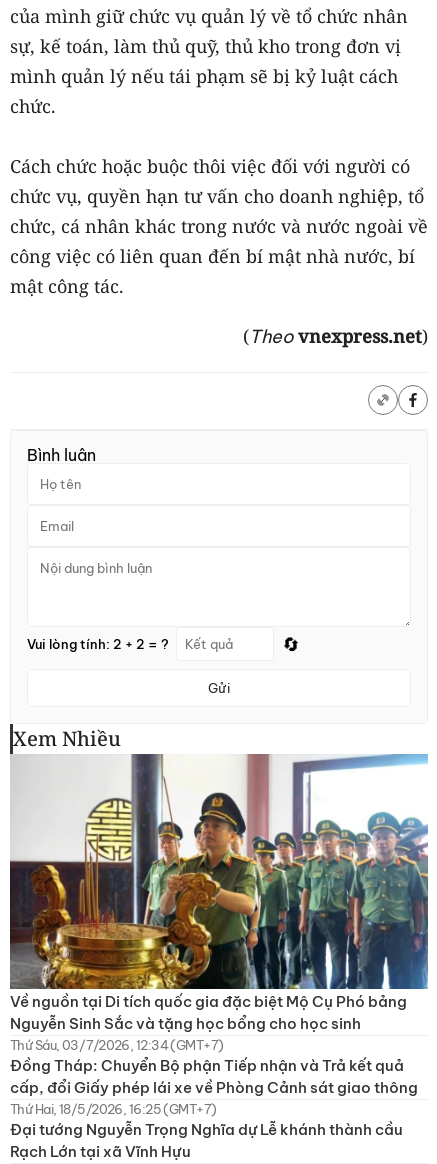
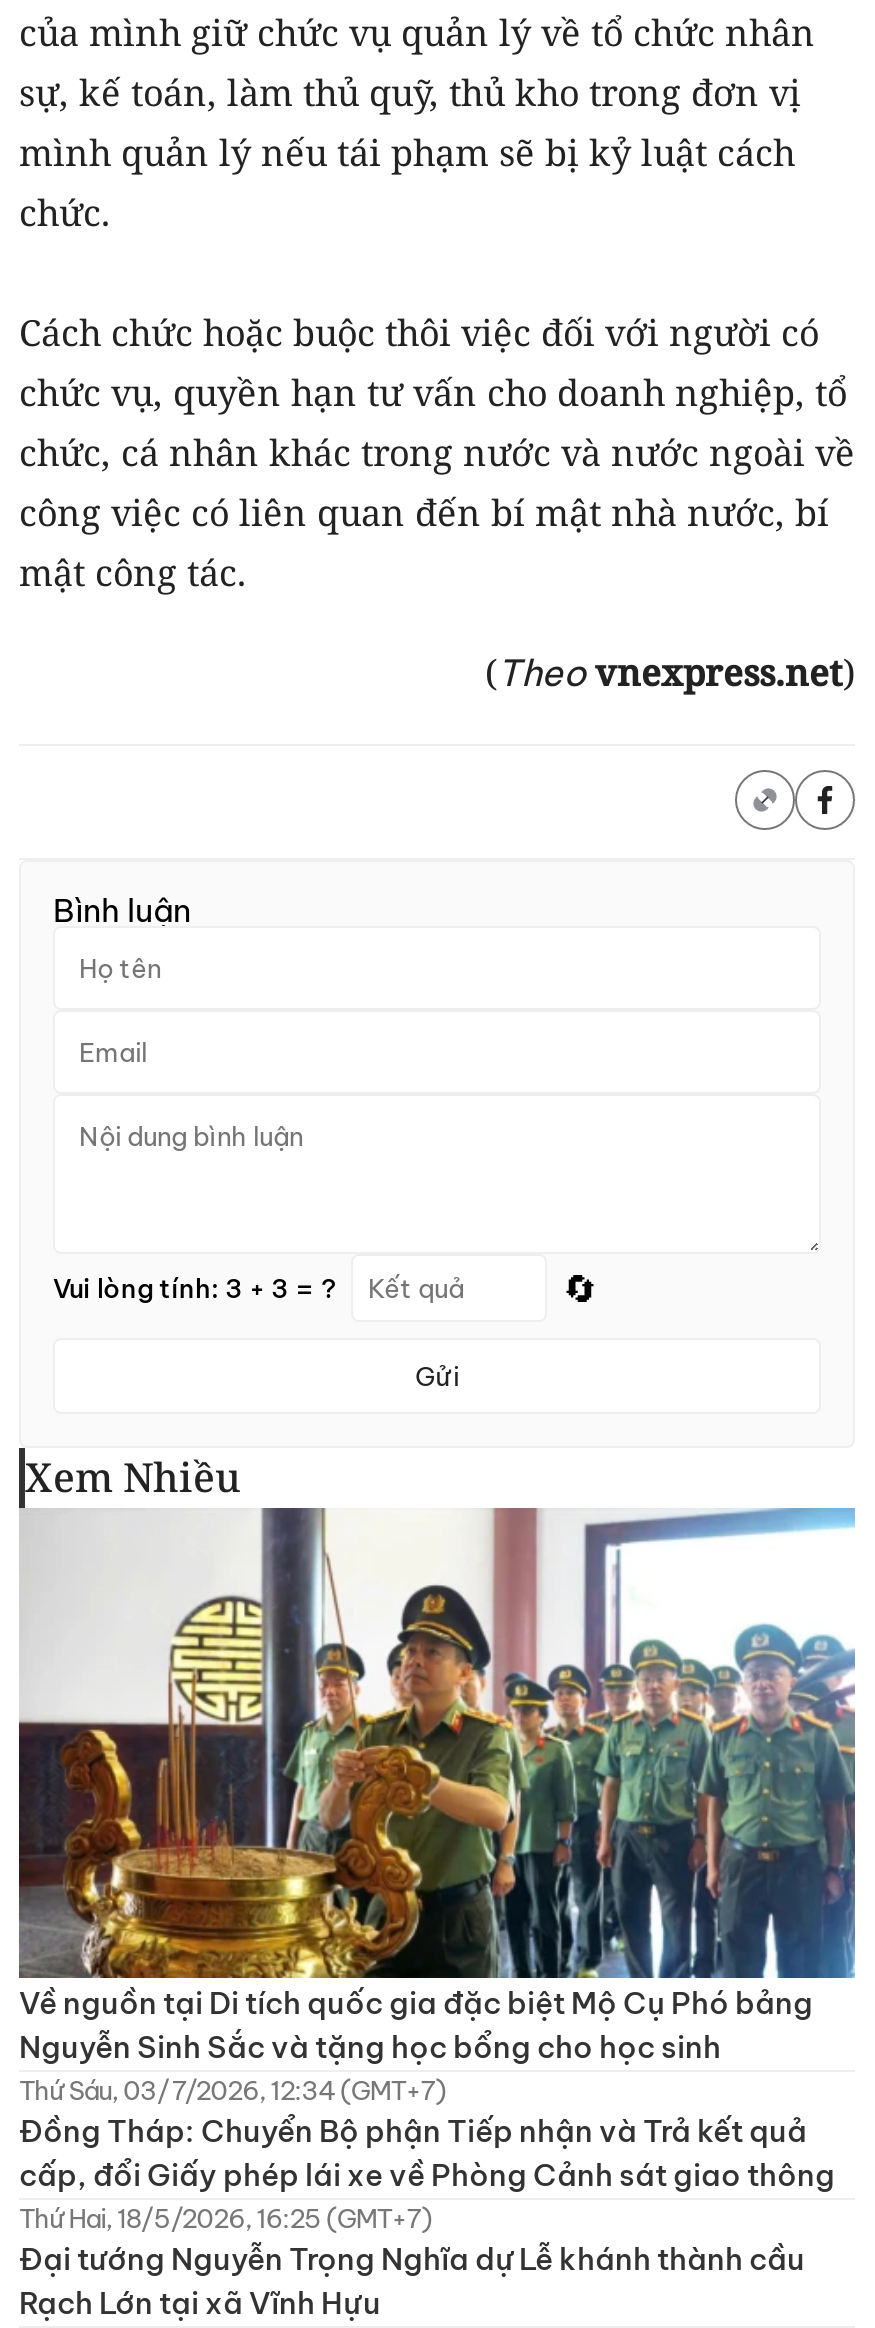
- Vui lòng tính: 2 + 2 = ?
+ Vui lòng tính: 3 + 3 = ?
